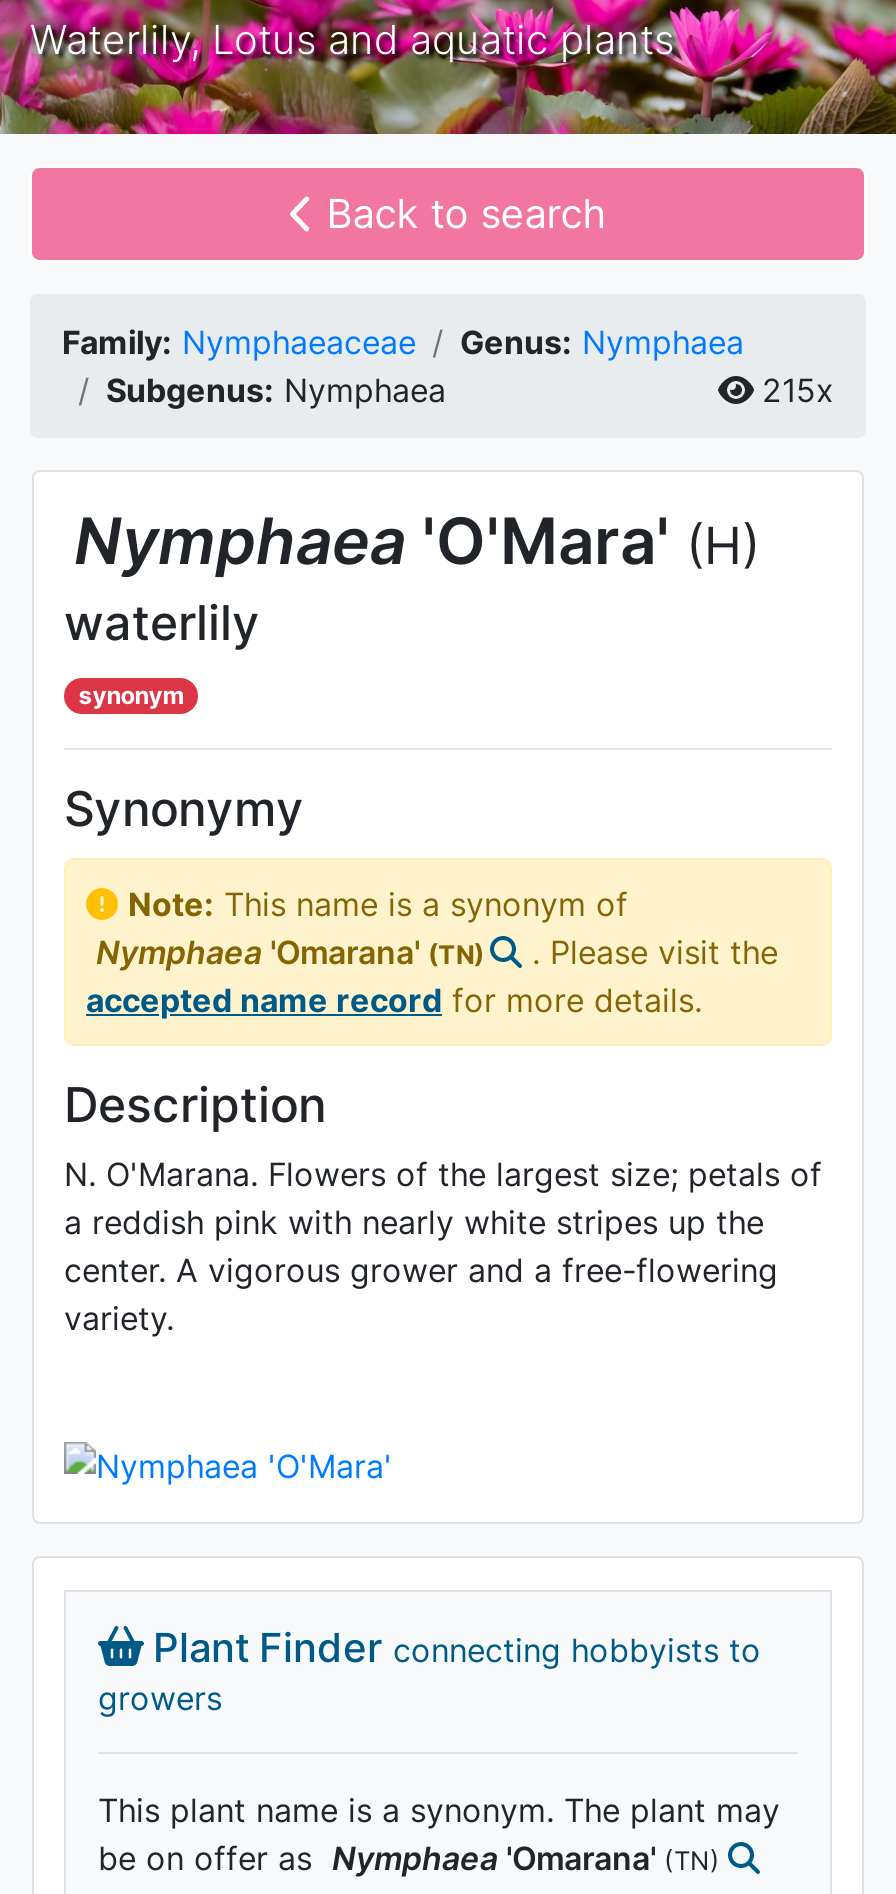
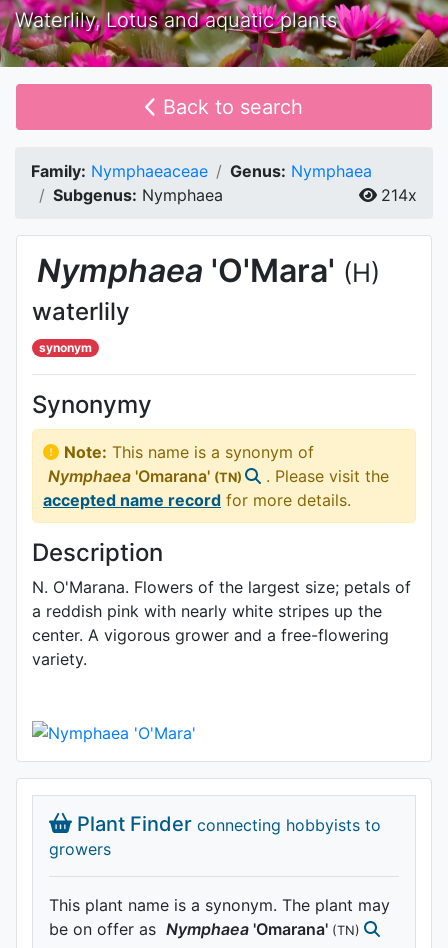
- 215x
+ 214x
